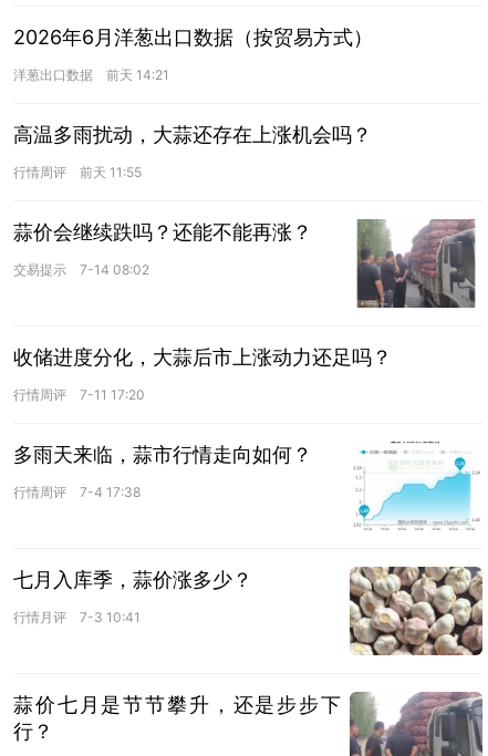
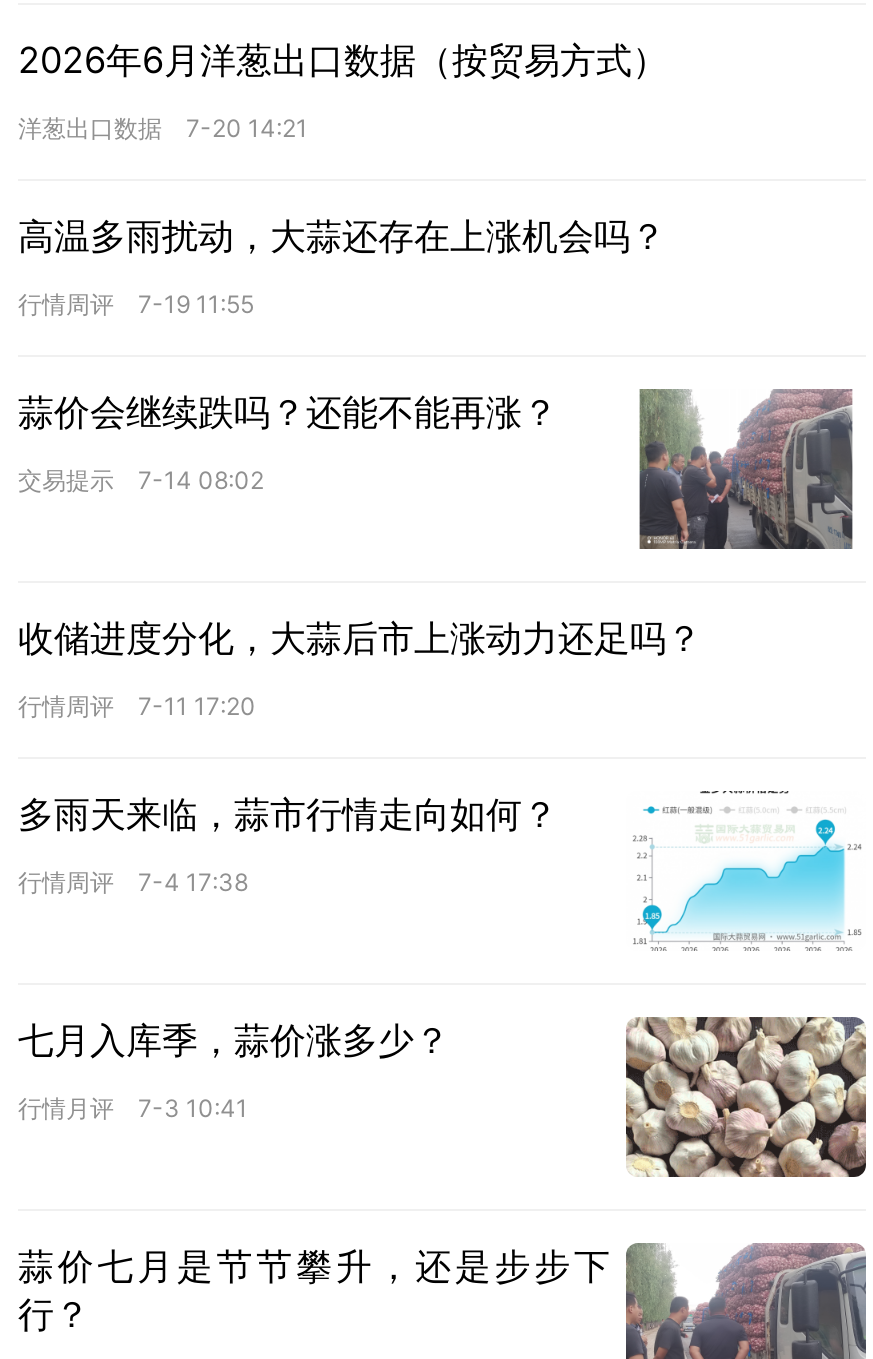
- 洋葱出口数据 前天 14:21
+ 洋葱出口数据 7-20 14:21

- 行情周评 前天 11:55
+ 行情周评 7-19 11:55
